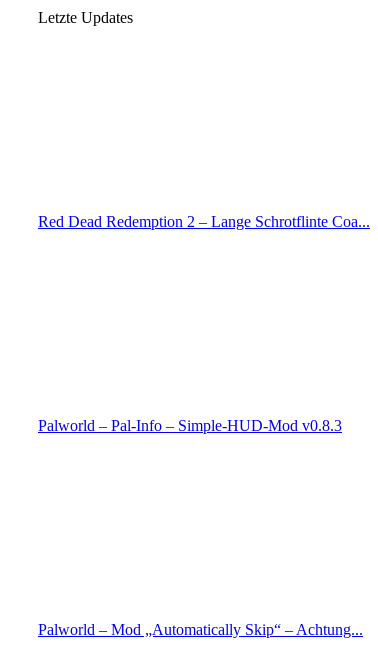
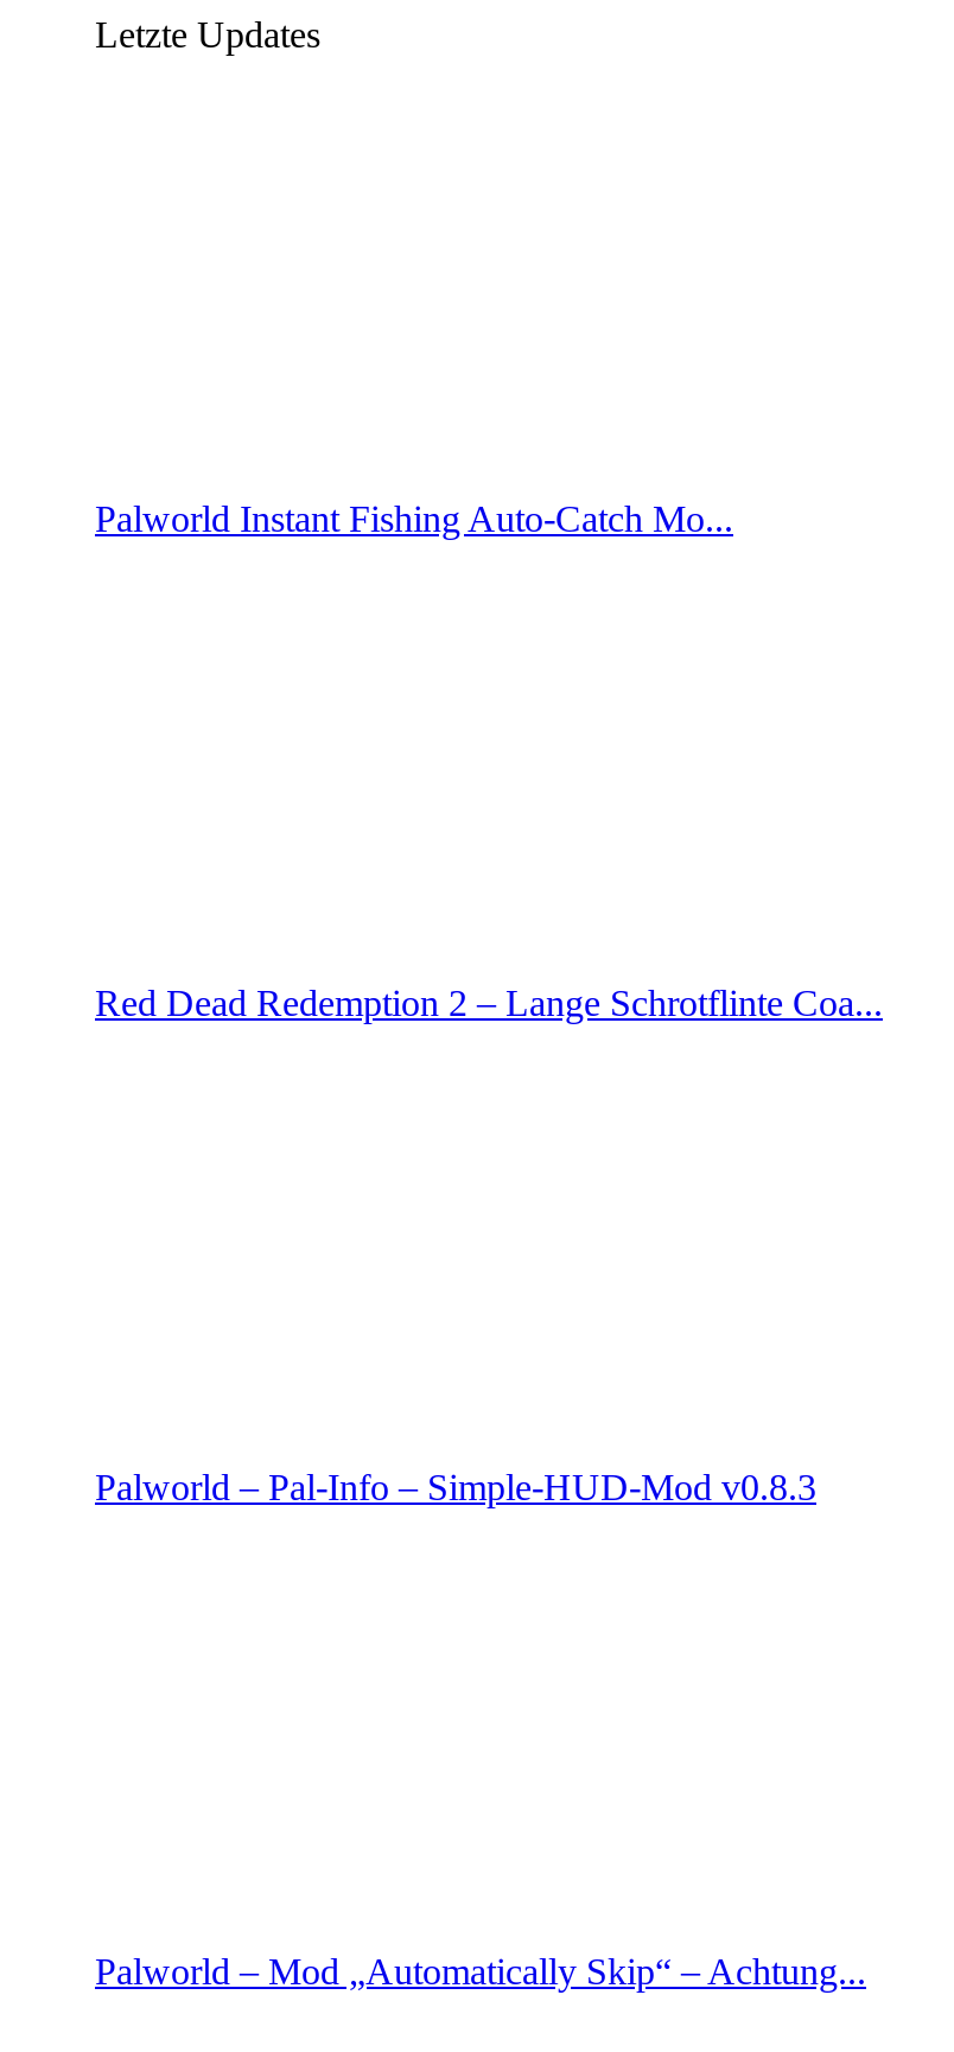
+ Palworld Instant Fishing Auto-Catch Mo...
